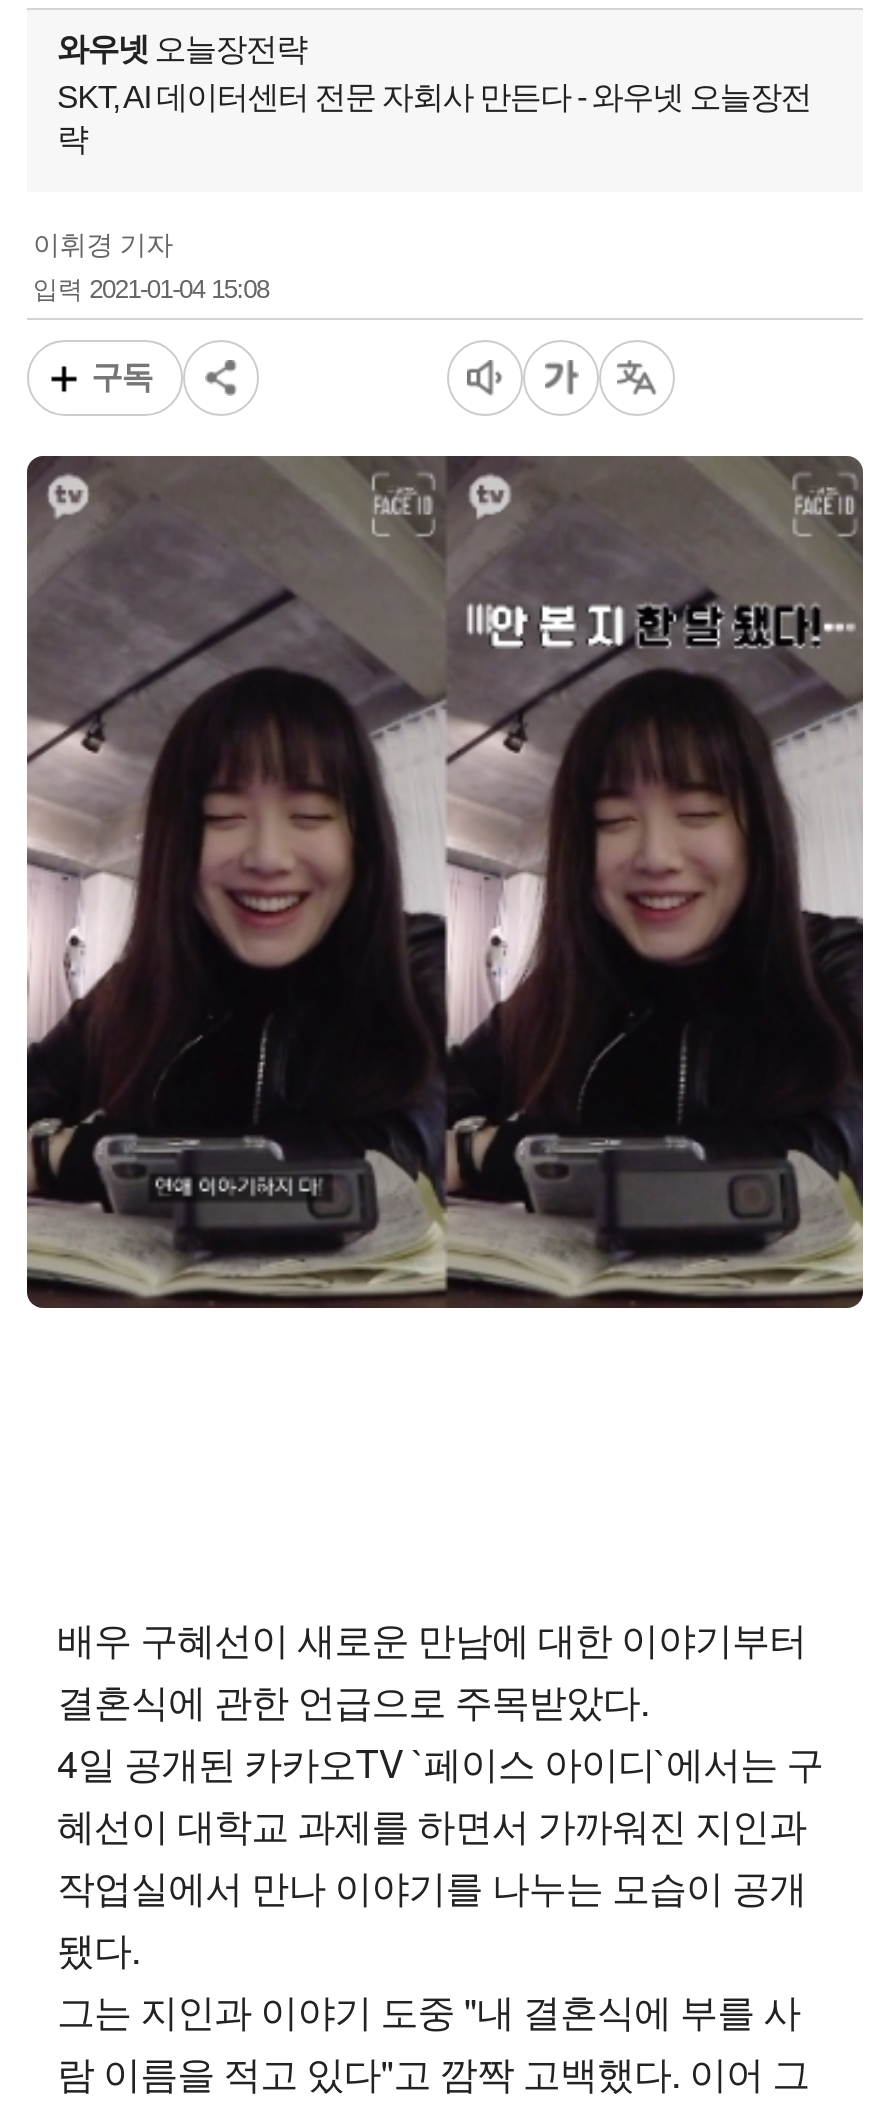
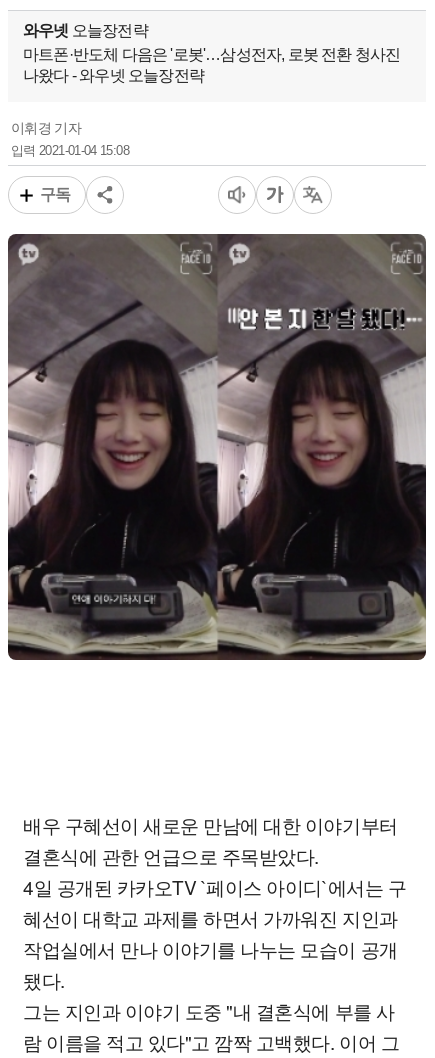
- SKT, AI 데이터센터 전문 자회사 만든다 - 와우넷 오늘장전
- 략
+ 마트폰·반도체 다음은 '로봇'…삼성전자, 로봇 전환 청사진
+ 나왔다 - 와우넷 오늘장전략
